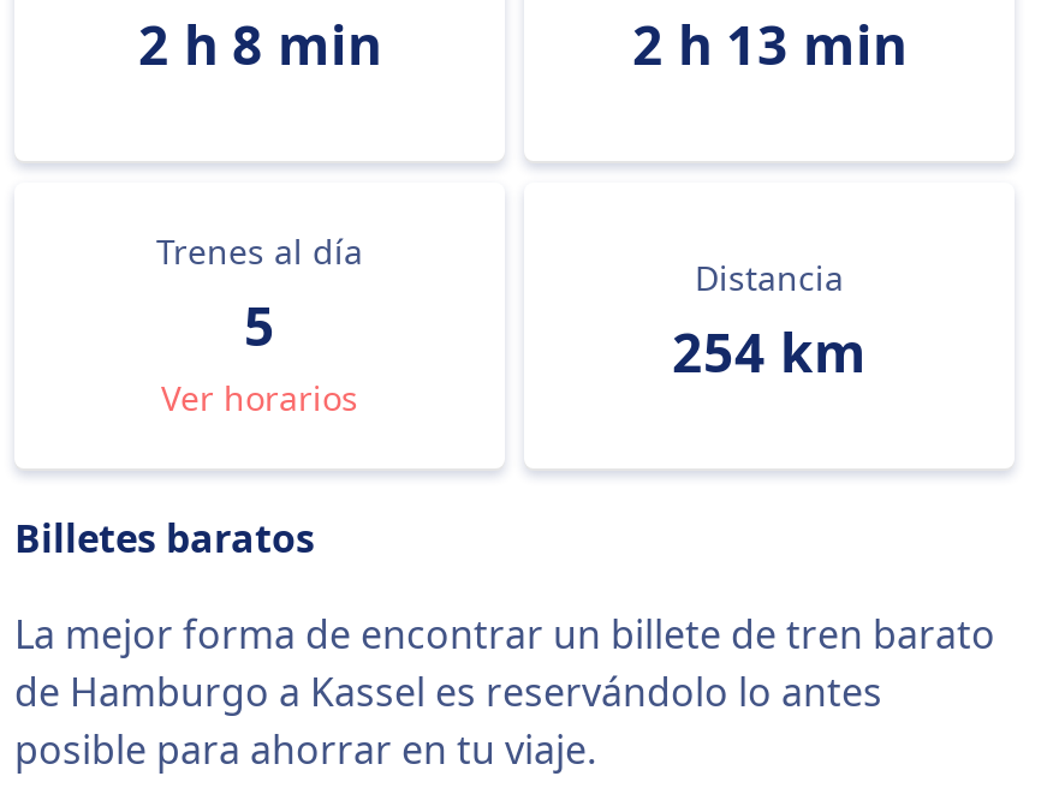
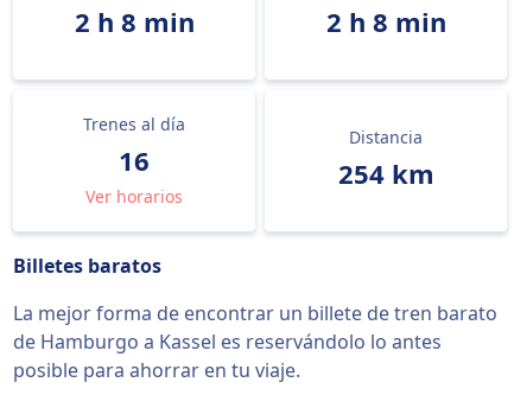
- 2 h 13 min
+ 2 h 8 min

- 5
+ 16
